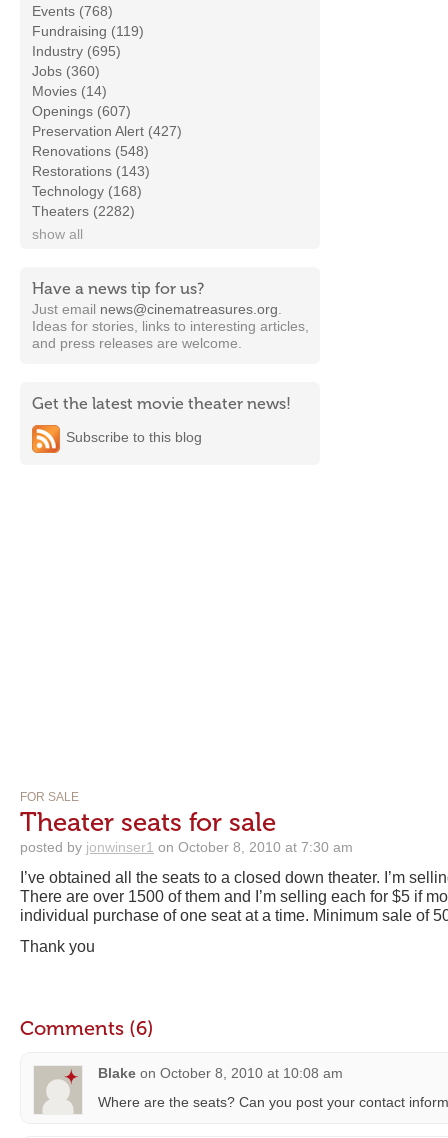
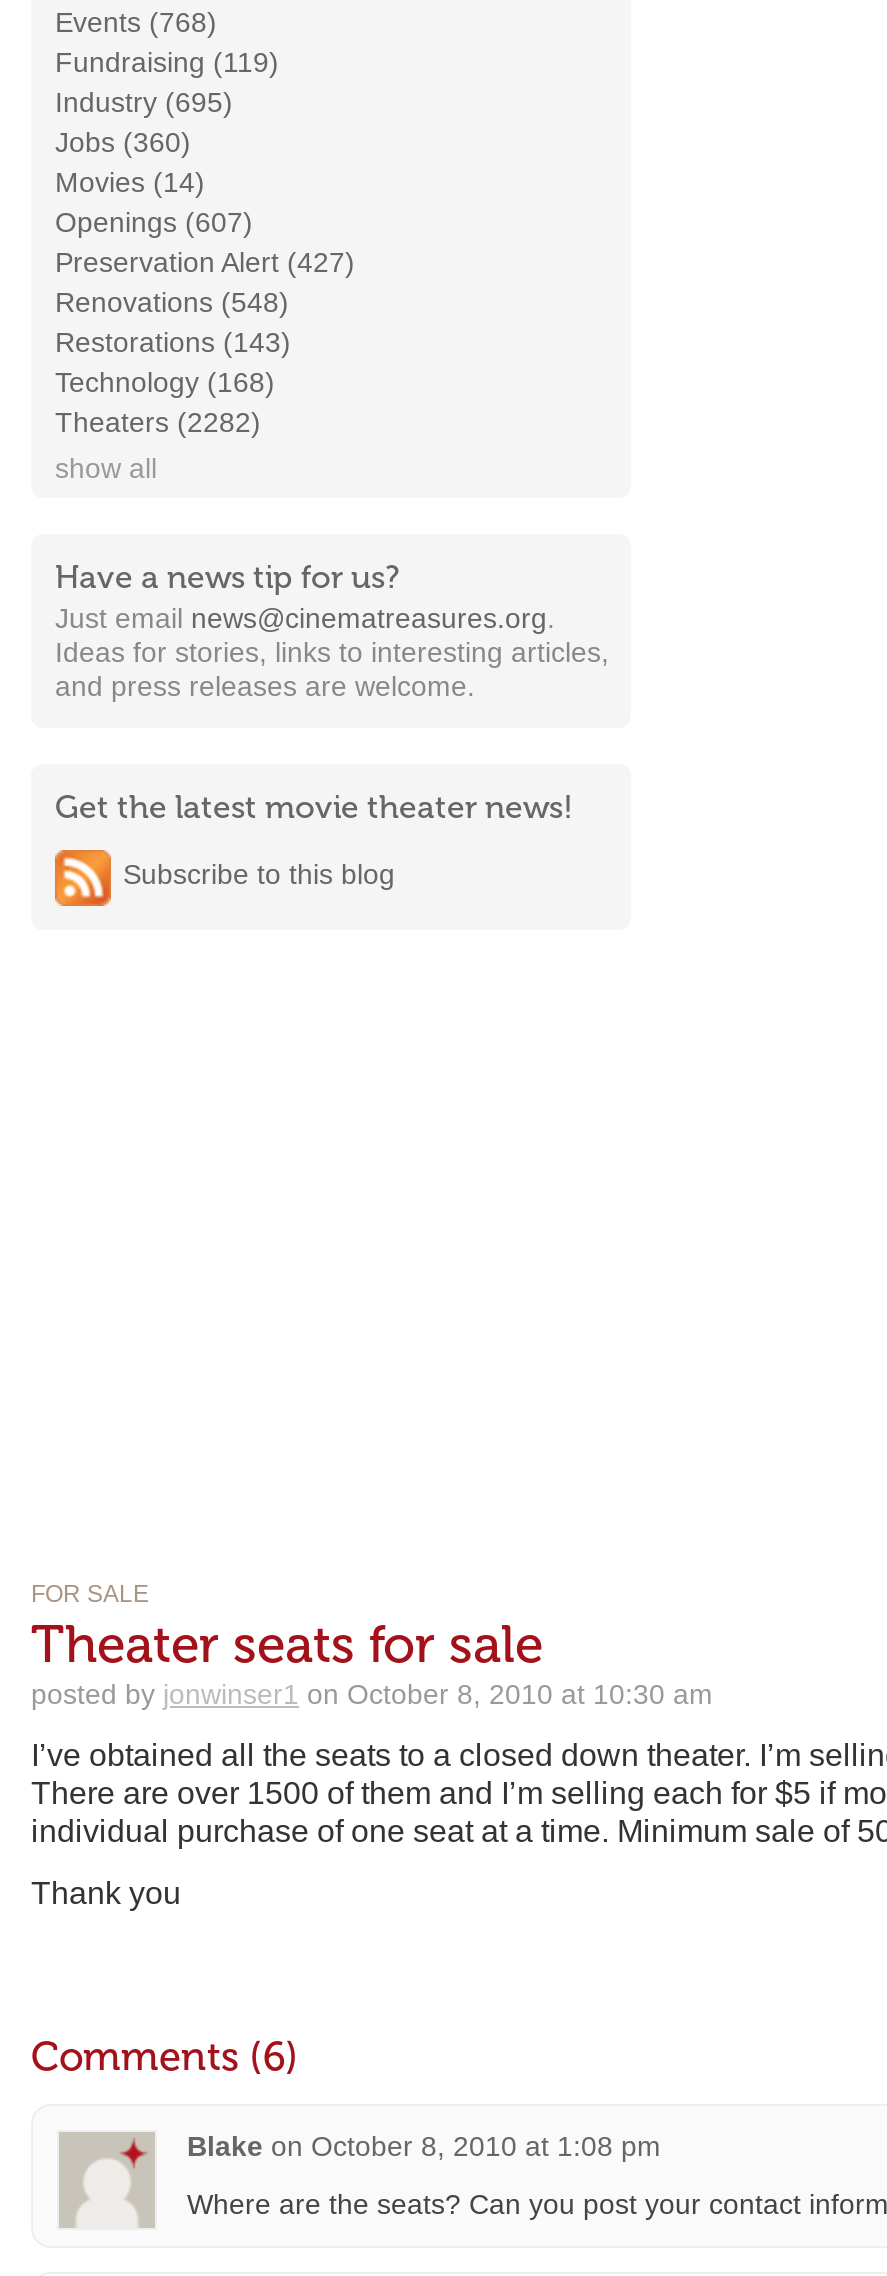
- posted by jonwinser1 on October 8, 2010 at 7:30 am
+ posted by jonwinser1 on October 8, 2010 at 10:30 am

- Blake on October 8, 2010 at 10:08 am
+ Blake on October 8, 2010 at 1:08 pm
